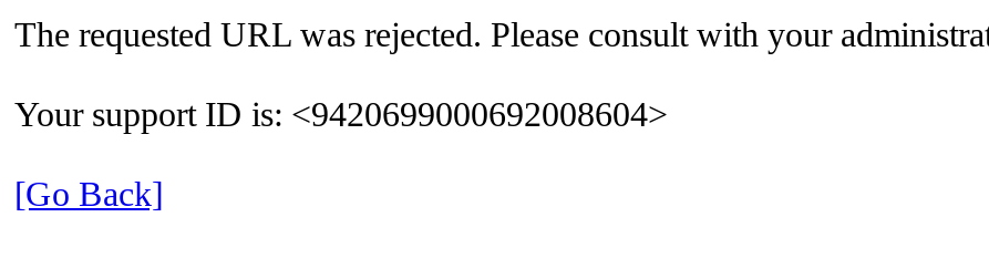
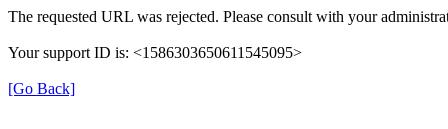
- Your support ID is: <9420699000692008604>
+ Your support ID is: <1586303650611545095>
